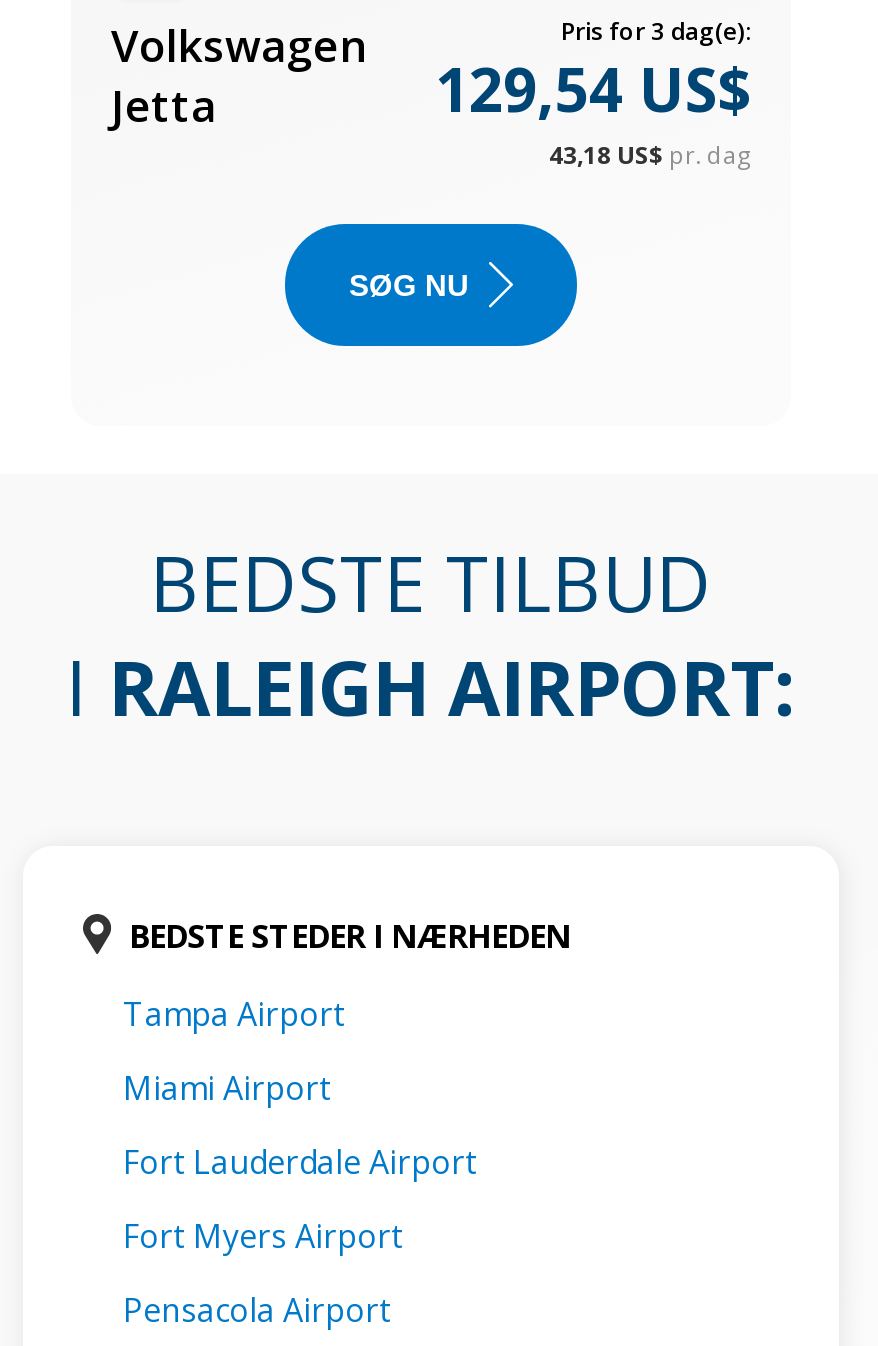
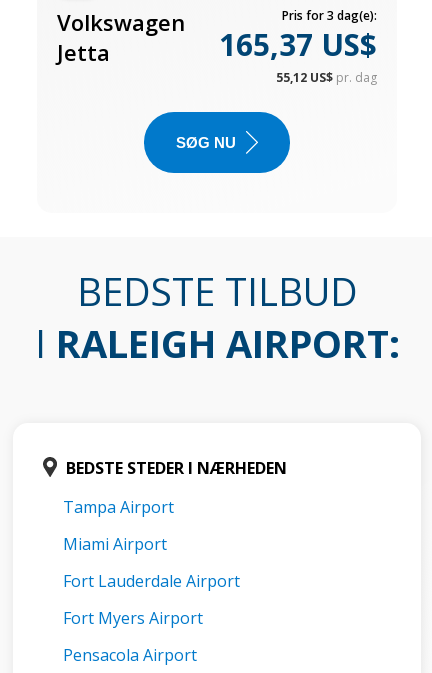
- 129,54 US$
+ 165,37 US$

- 43,18 US$ pr. dag
+ 55,12 US$ pr. dag
